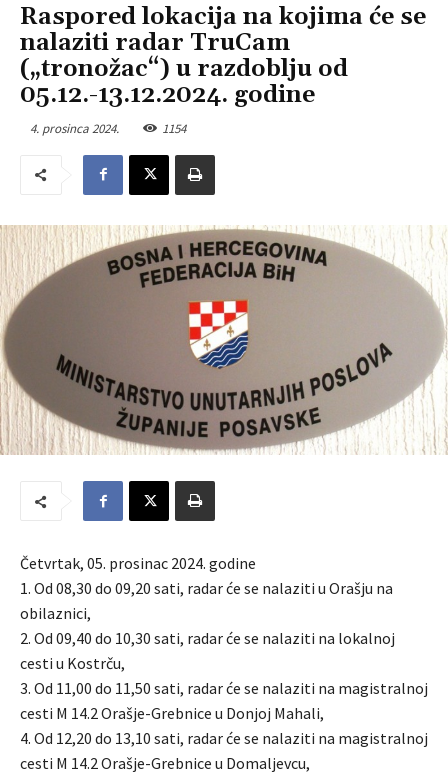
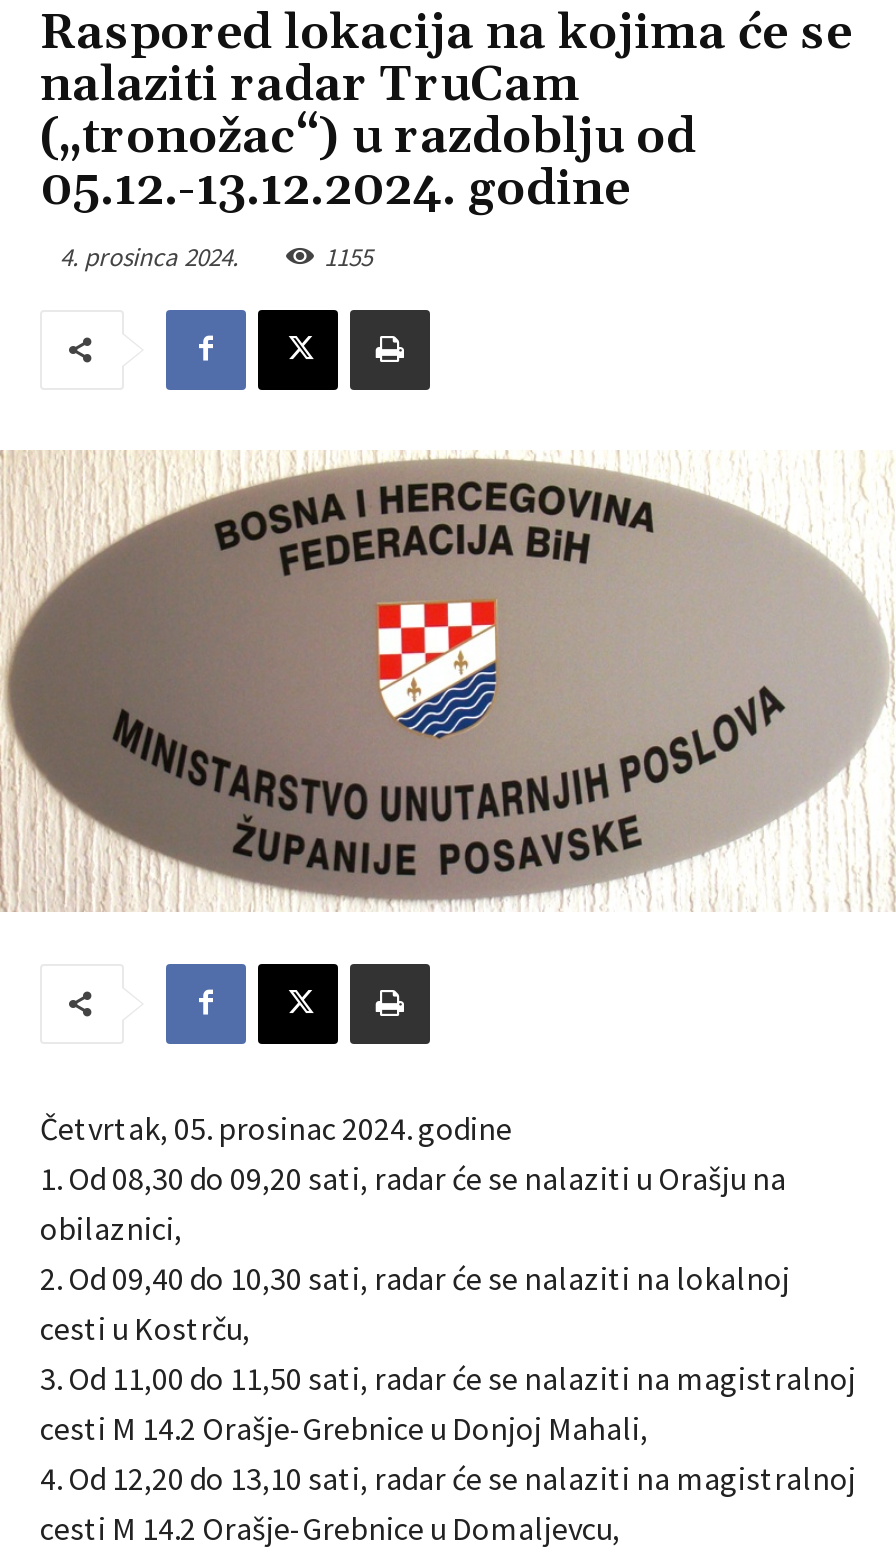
- 1154
+ 1155
